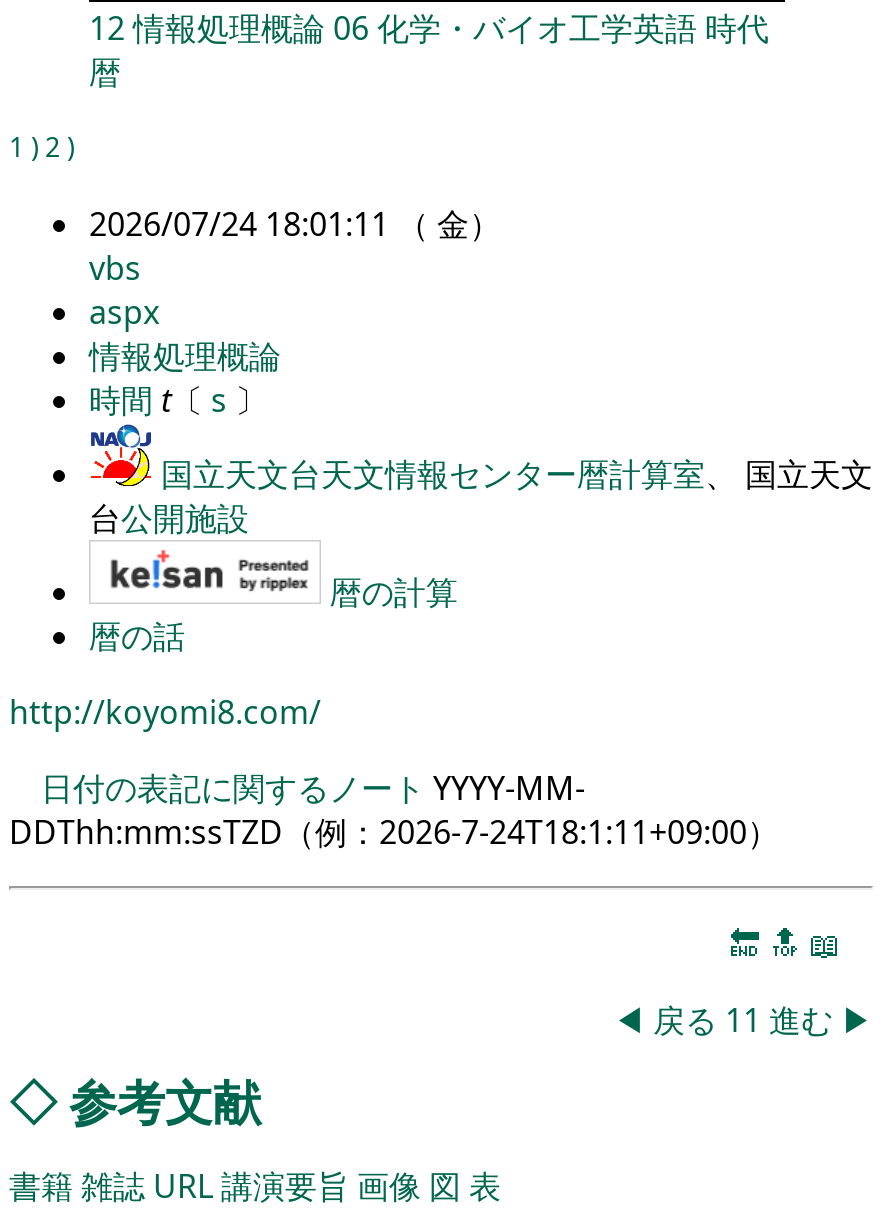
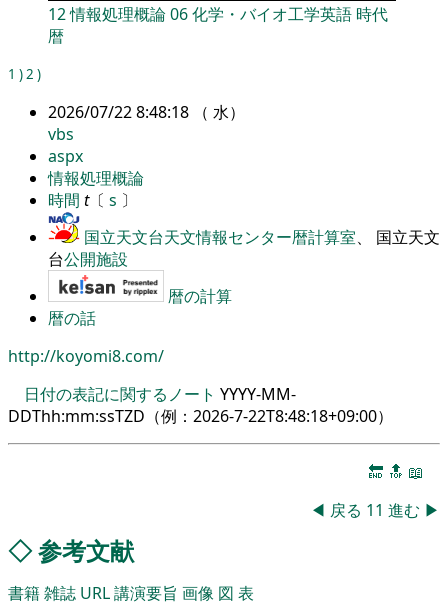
- 2026/07/24 18:01:11 （ 金）
+ 2026/07/22 8:48:18 （ 水）

- DDThh:mm:ssTZD（例：2026-7-24T18:1:11+09:00）
+ DDThh:mm:ssTZD（例：2026-7-22T8:48:18+09:00）
